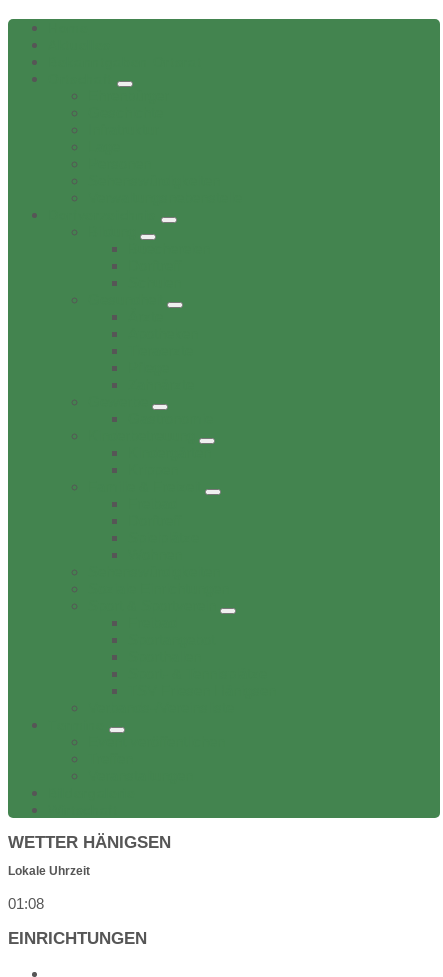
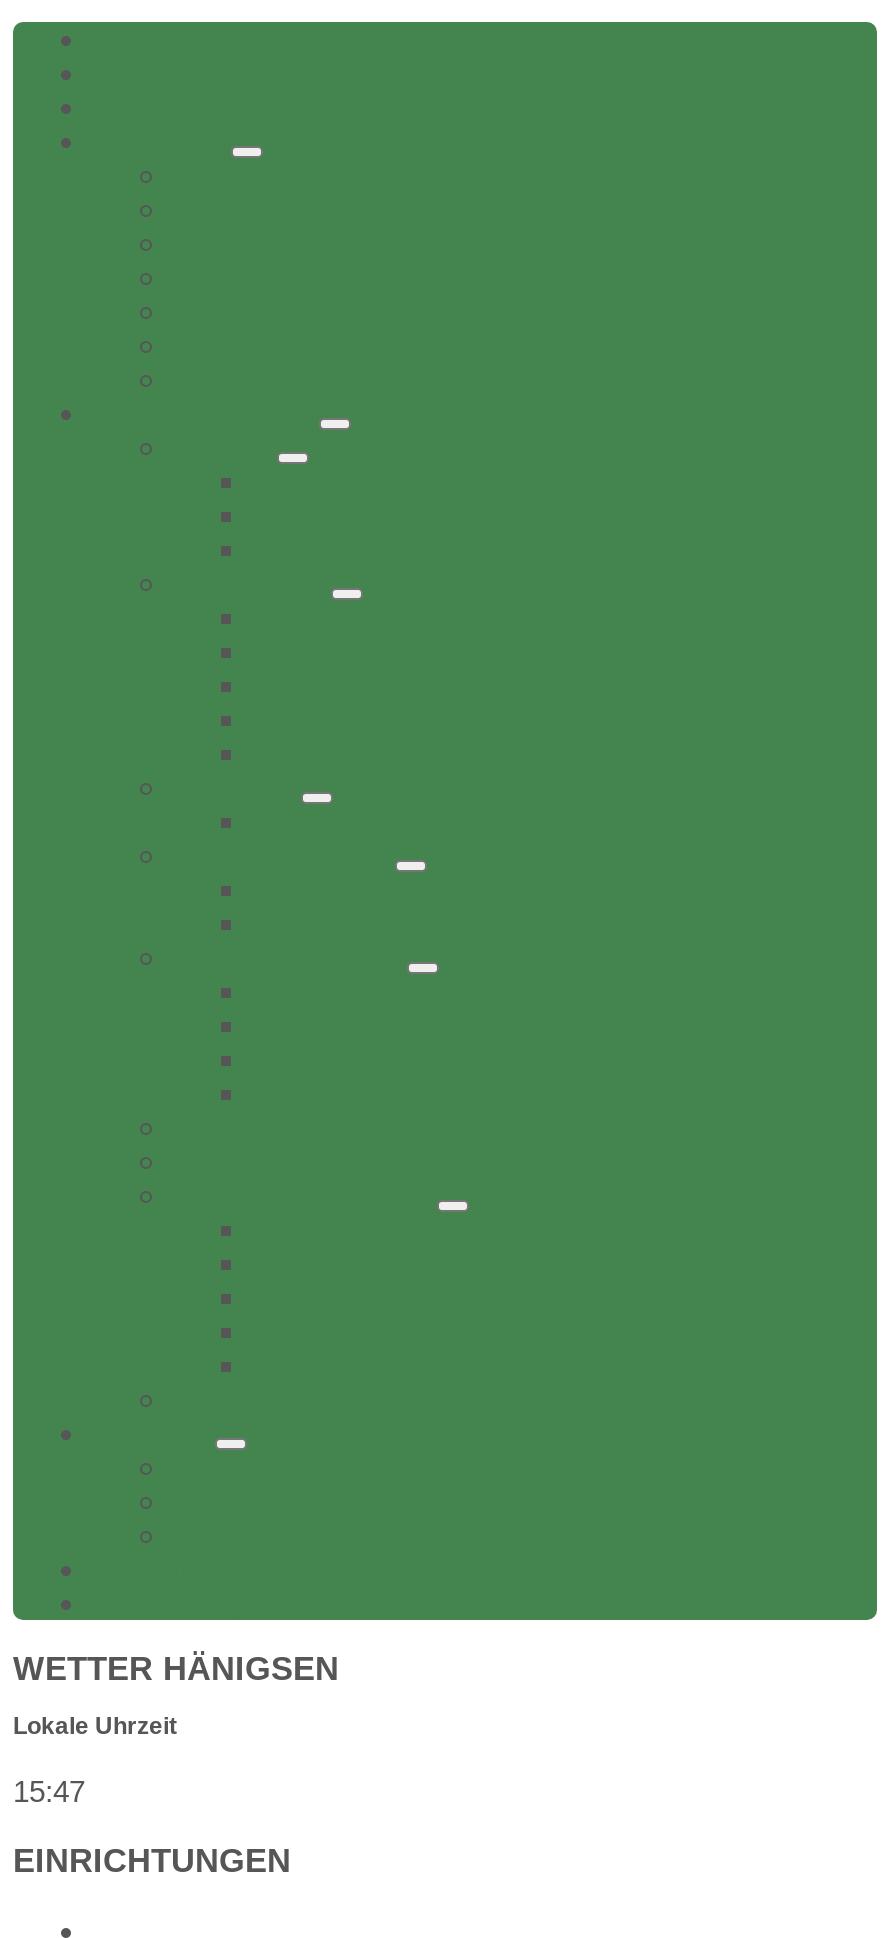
- 01:08
+ 15:47
